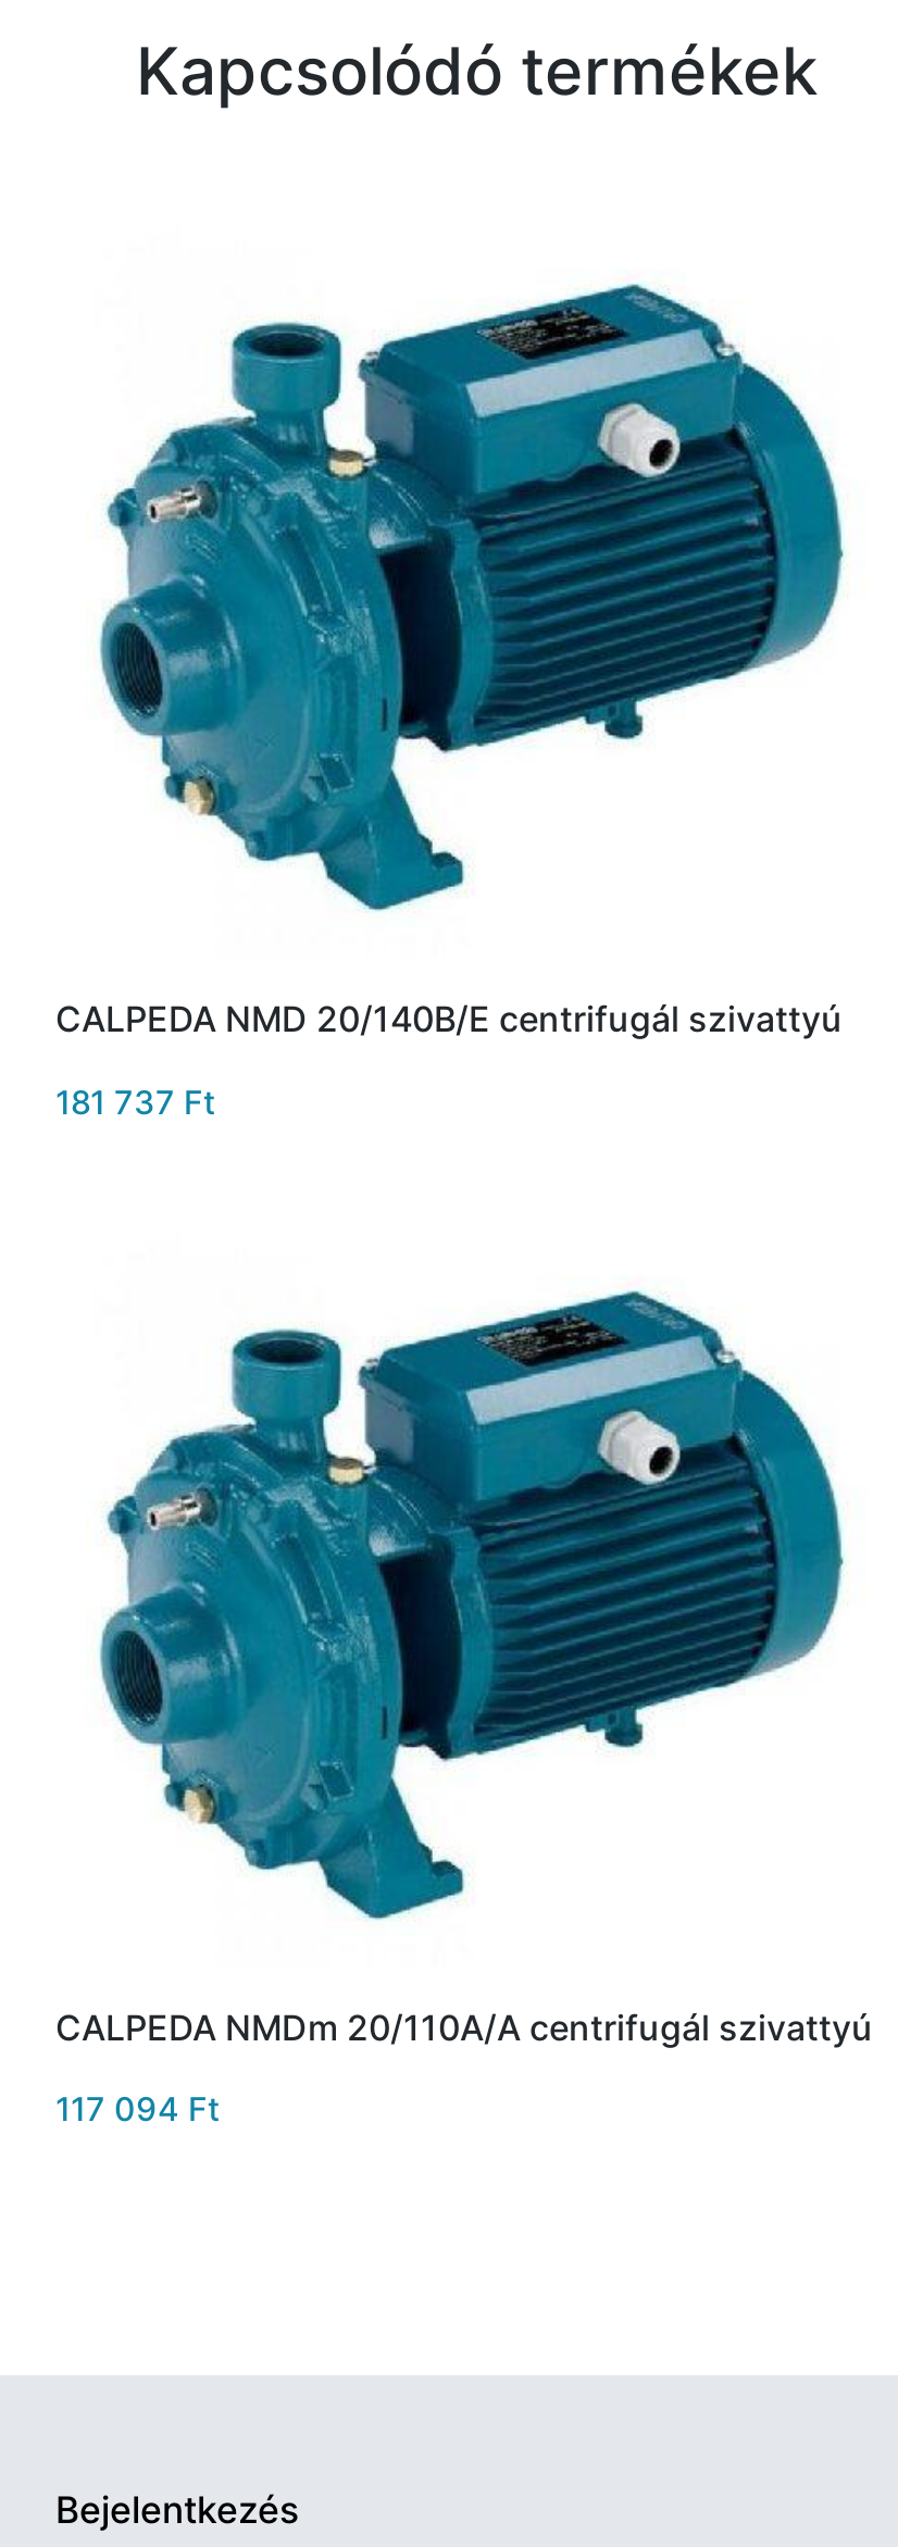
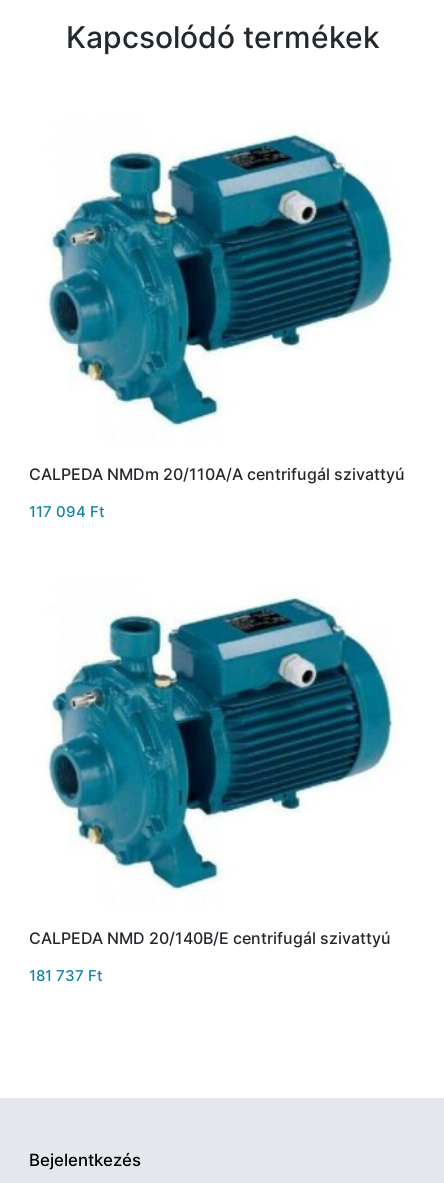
moved down: CALPEDA NMD 20/140B/E centrifugál szivattyú | 181 737 Ft

moved up: [image] | CALPEDA NMDm 20/110A/A centrifugál szivattyú | 117 094 Ft
